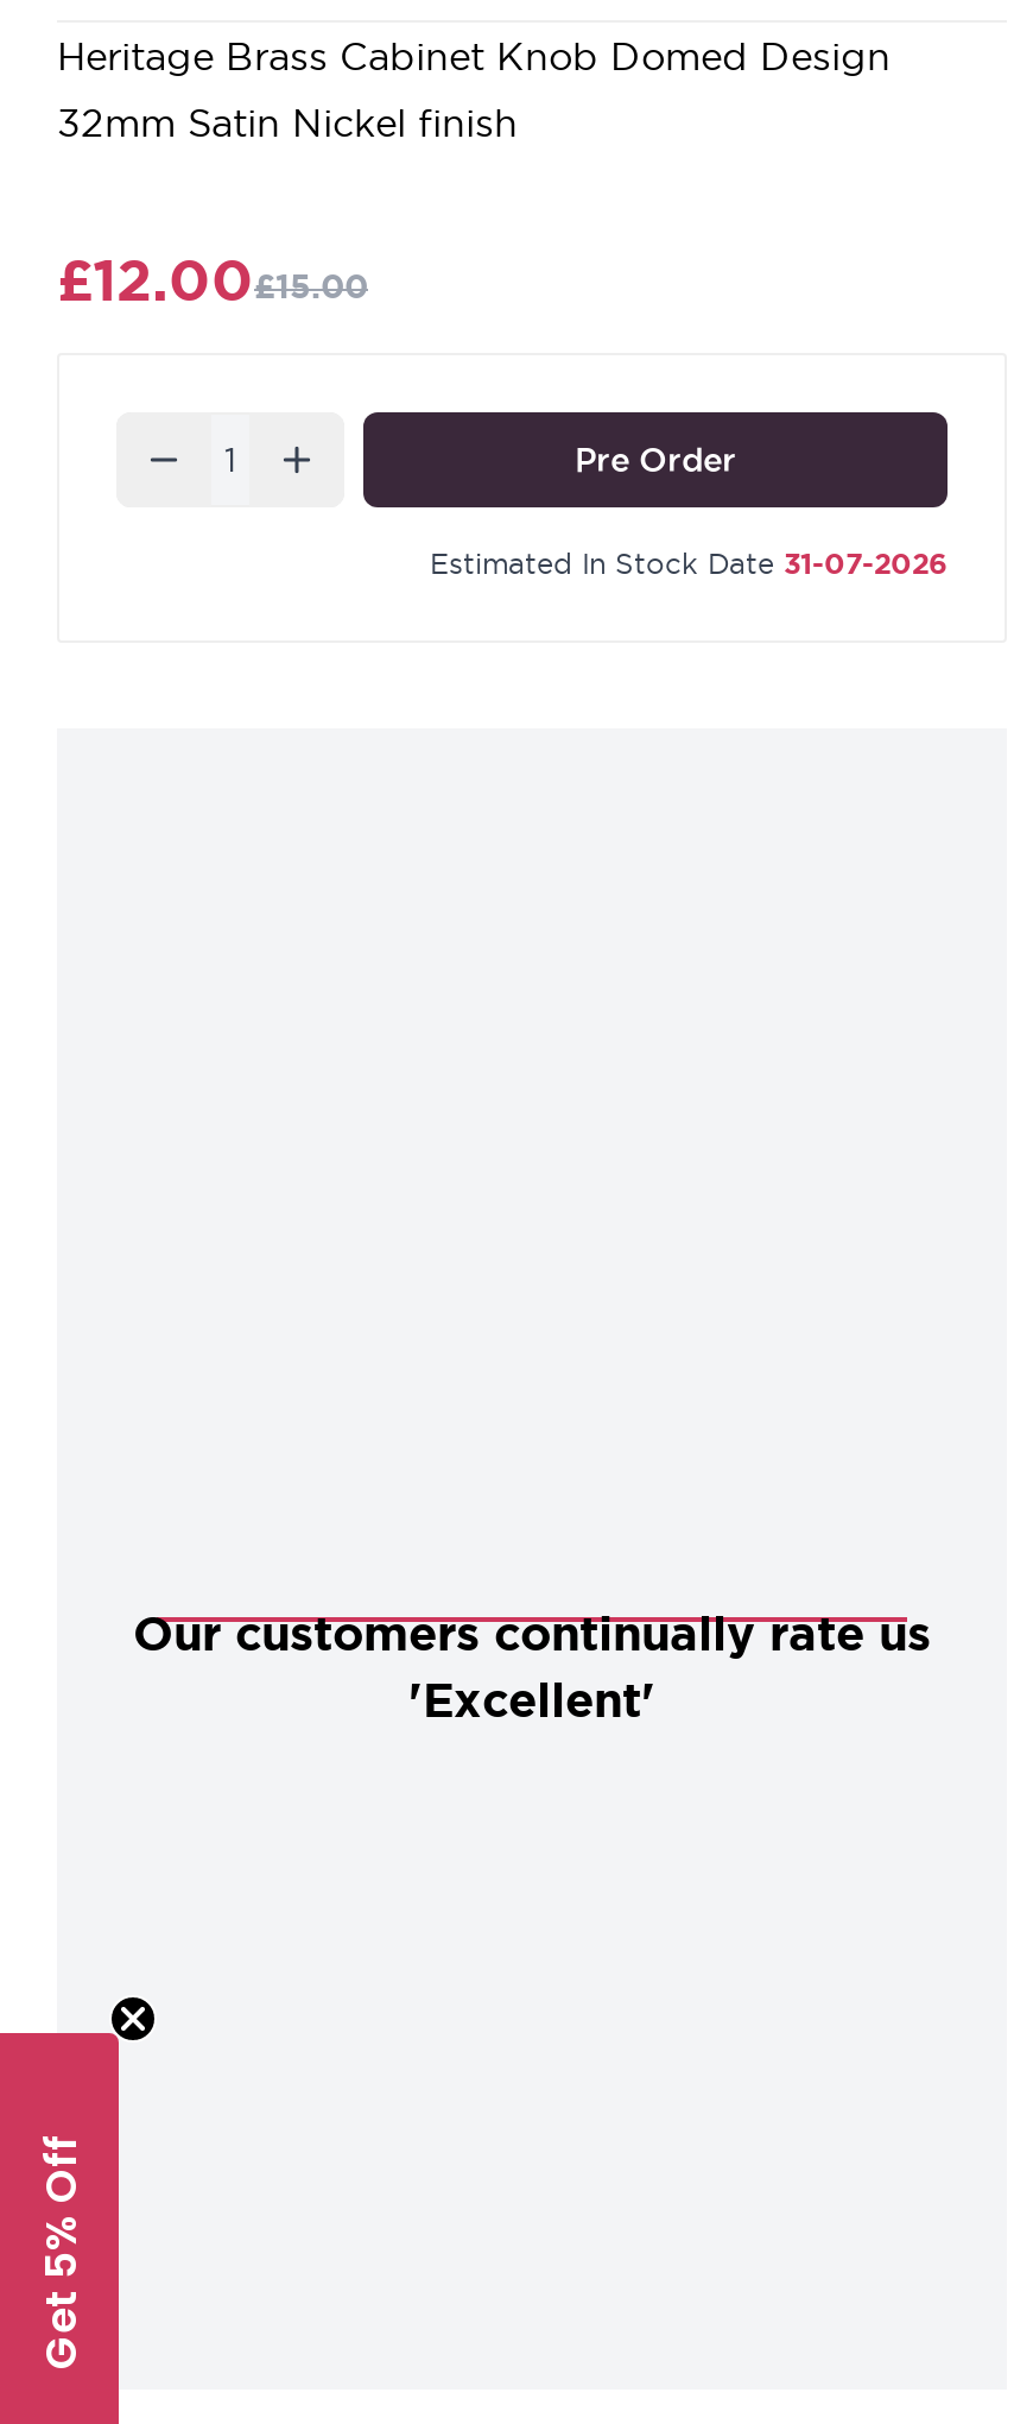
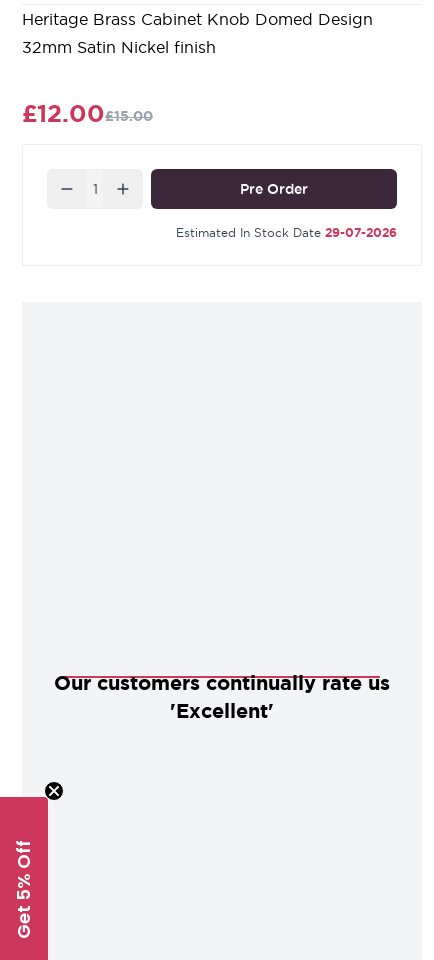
- Estimated In Stock Date 31-07-2026
+ Estimated In Stock Date 29-07-2026
